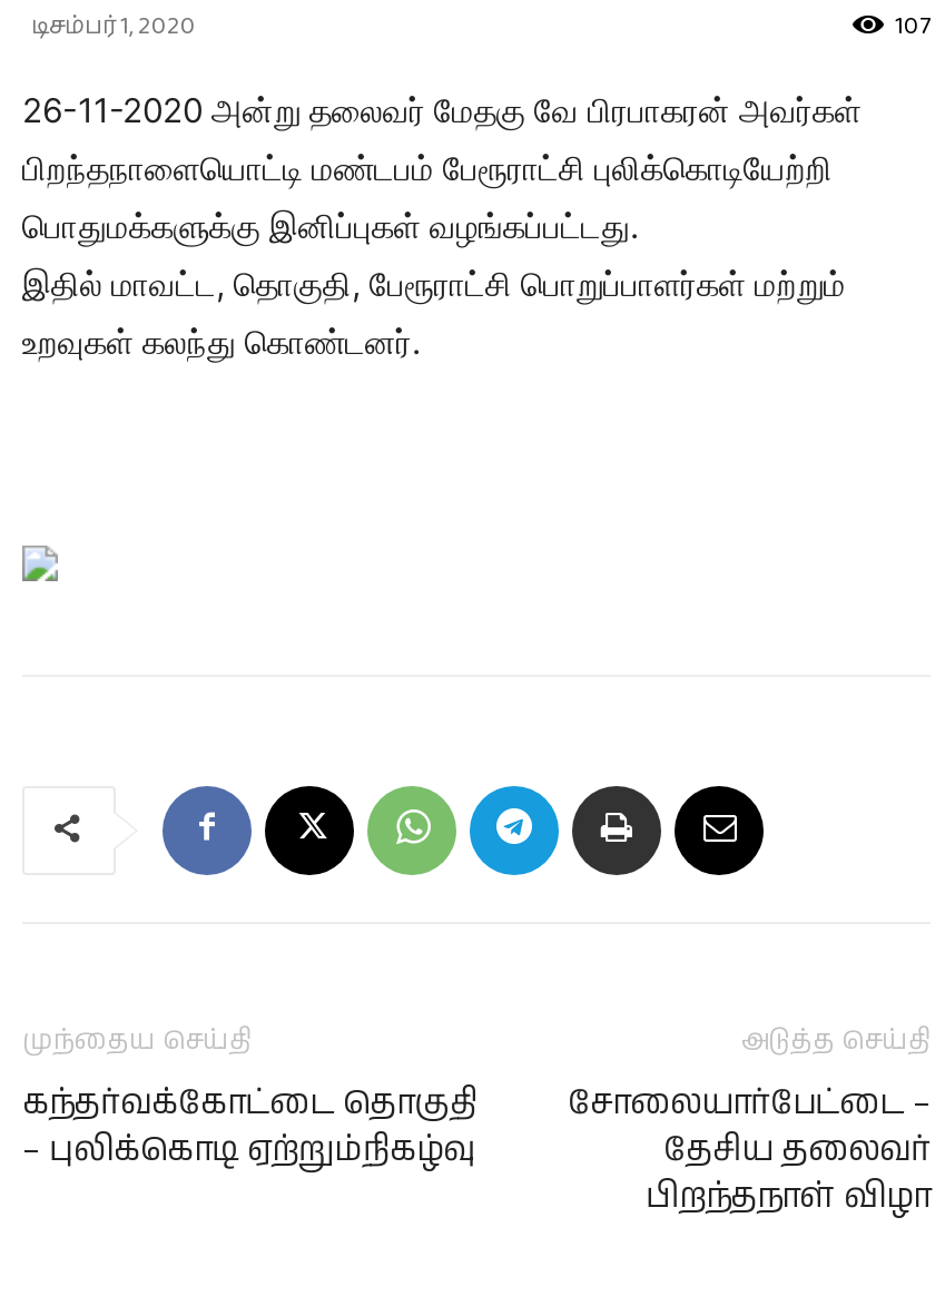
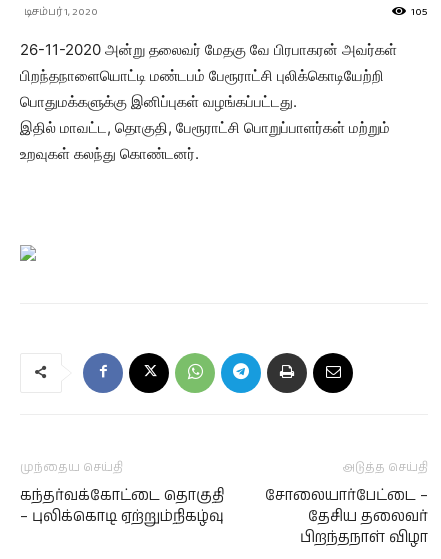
- 107
+ 105
